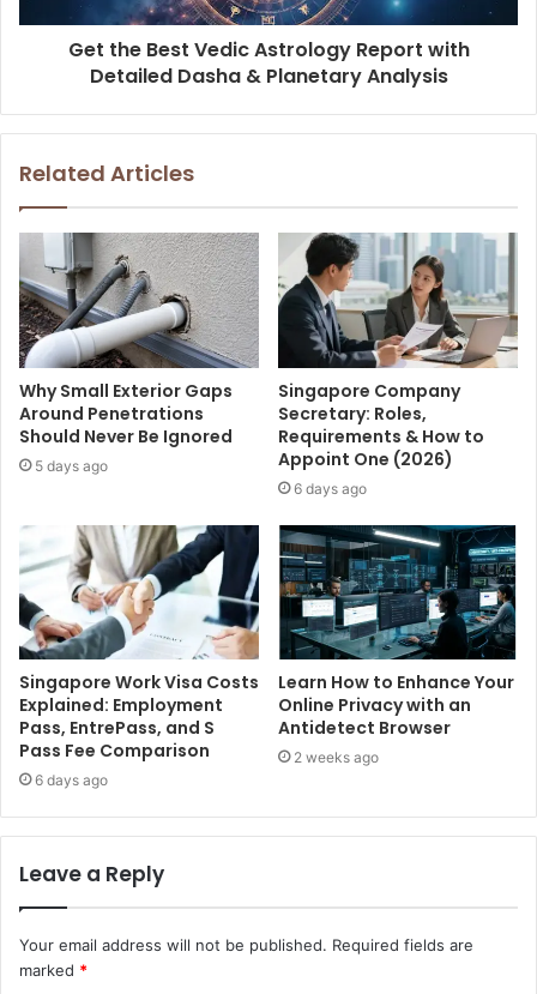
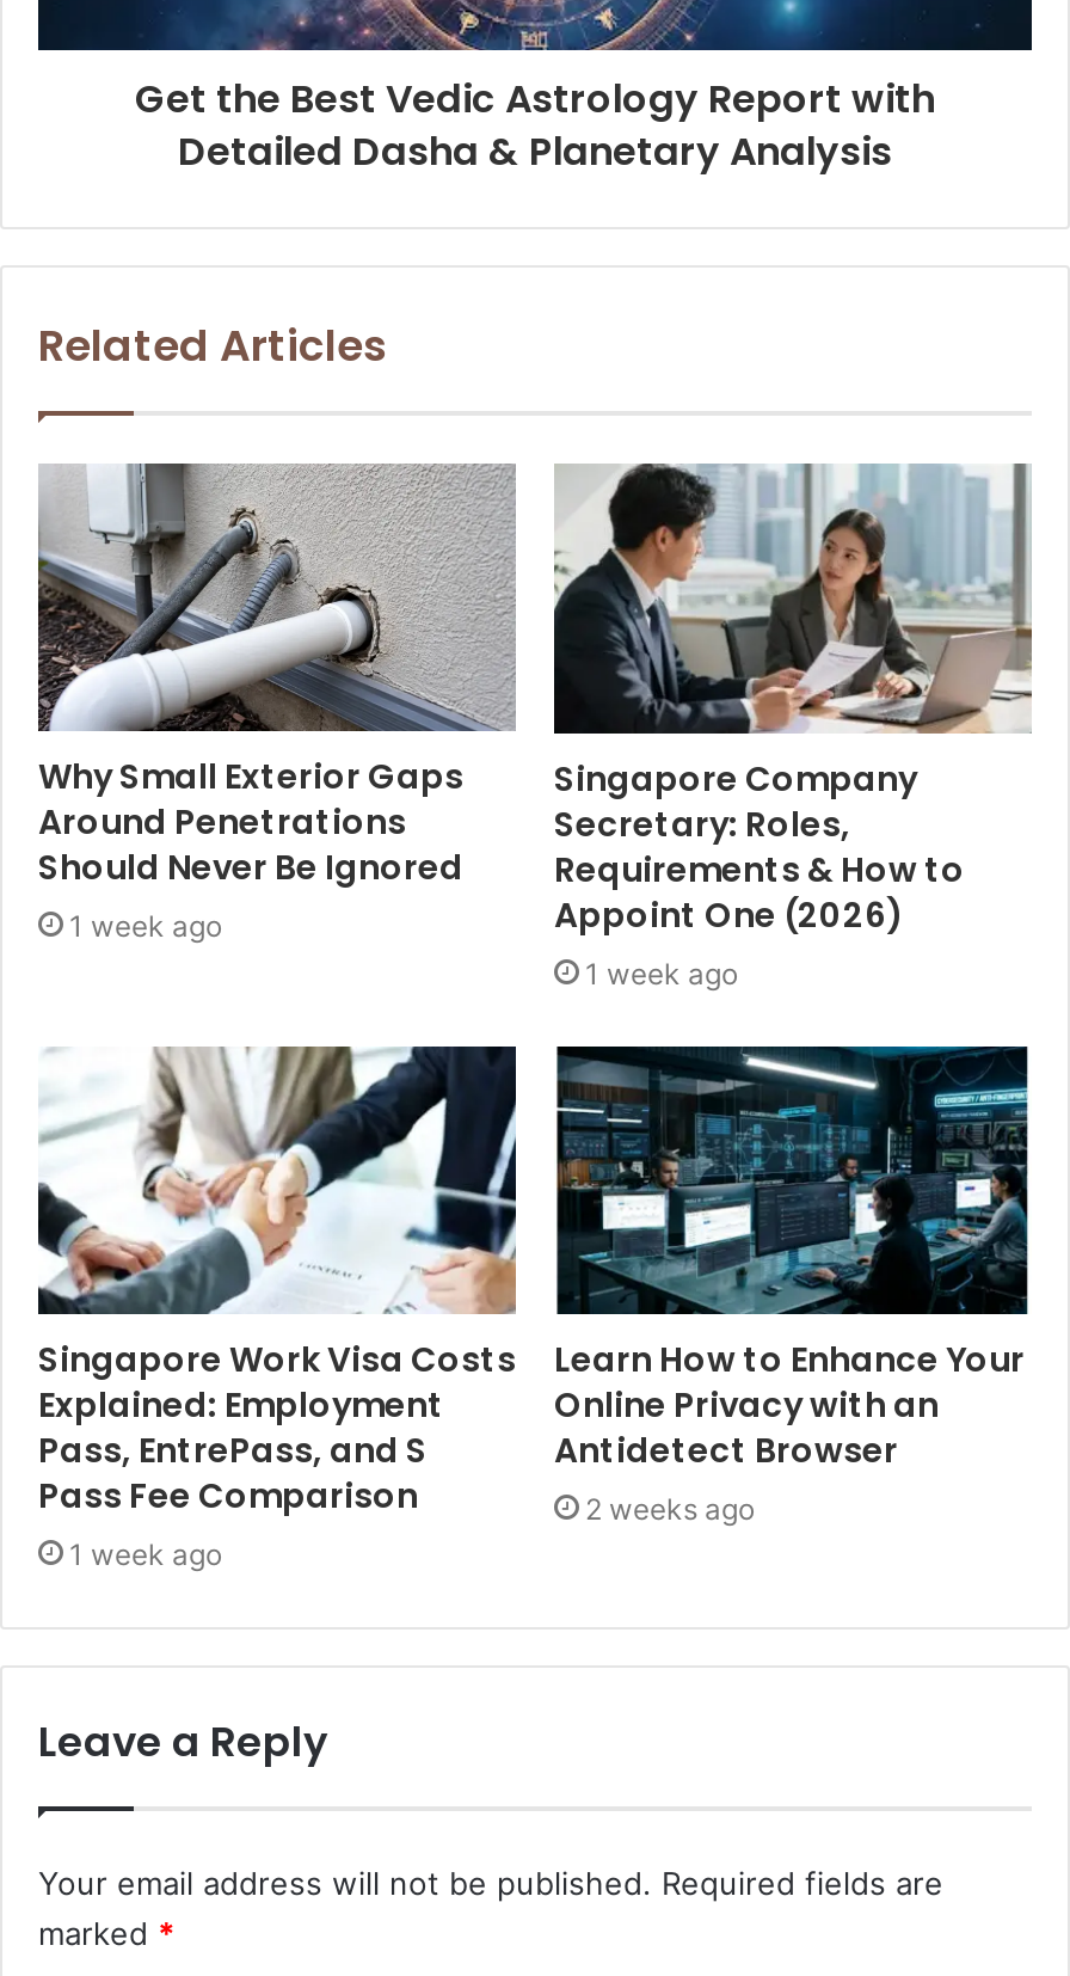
- 5 days ago
+ 1 week ago

- 6 days ago
+ 1 week ago

- 6 days ago
+ 1 week ago
